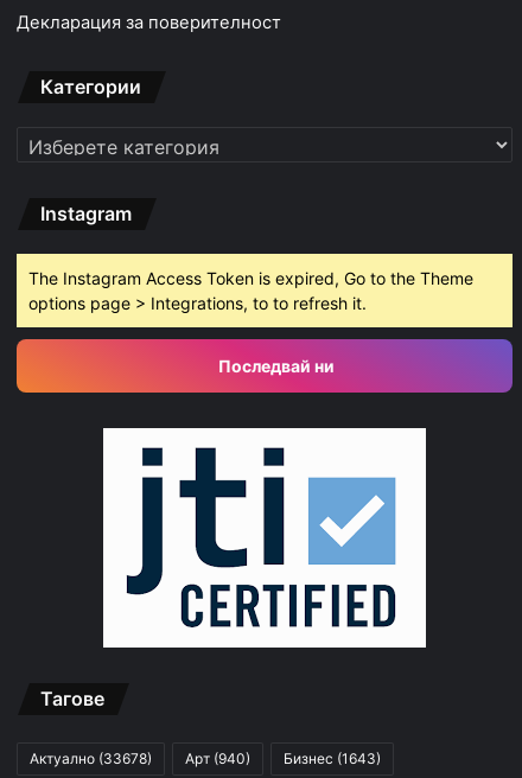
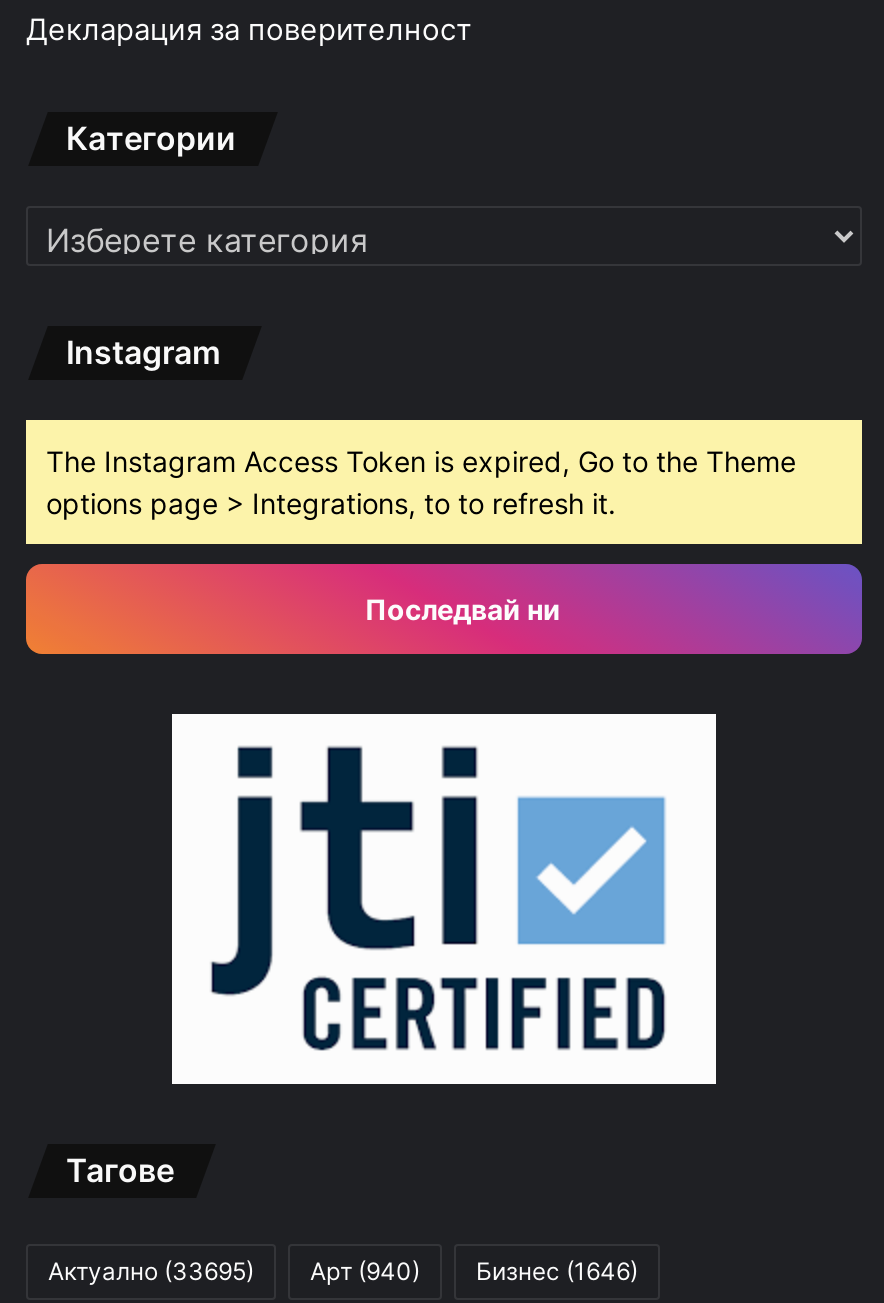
- Актуално (33678)
+ Актуално (33695)

- Бизнес (1643)
+ Бизнес (1646)
